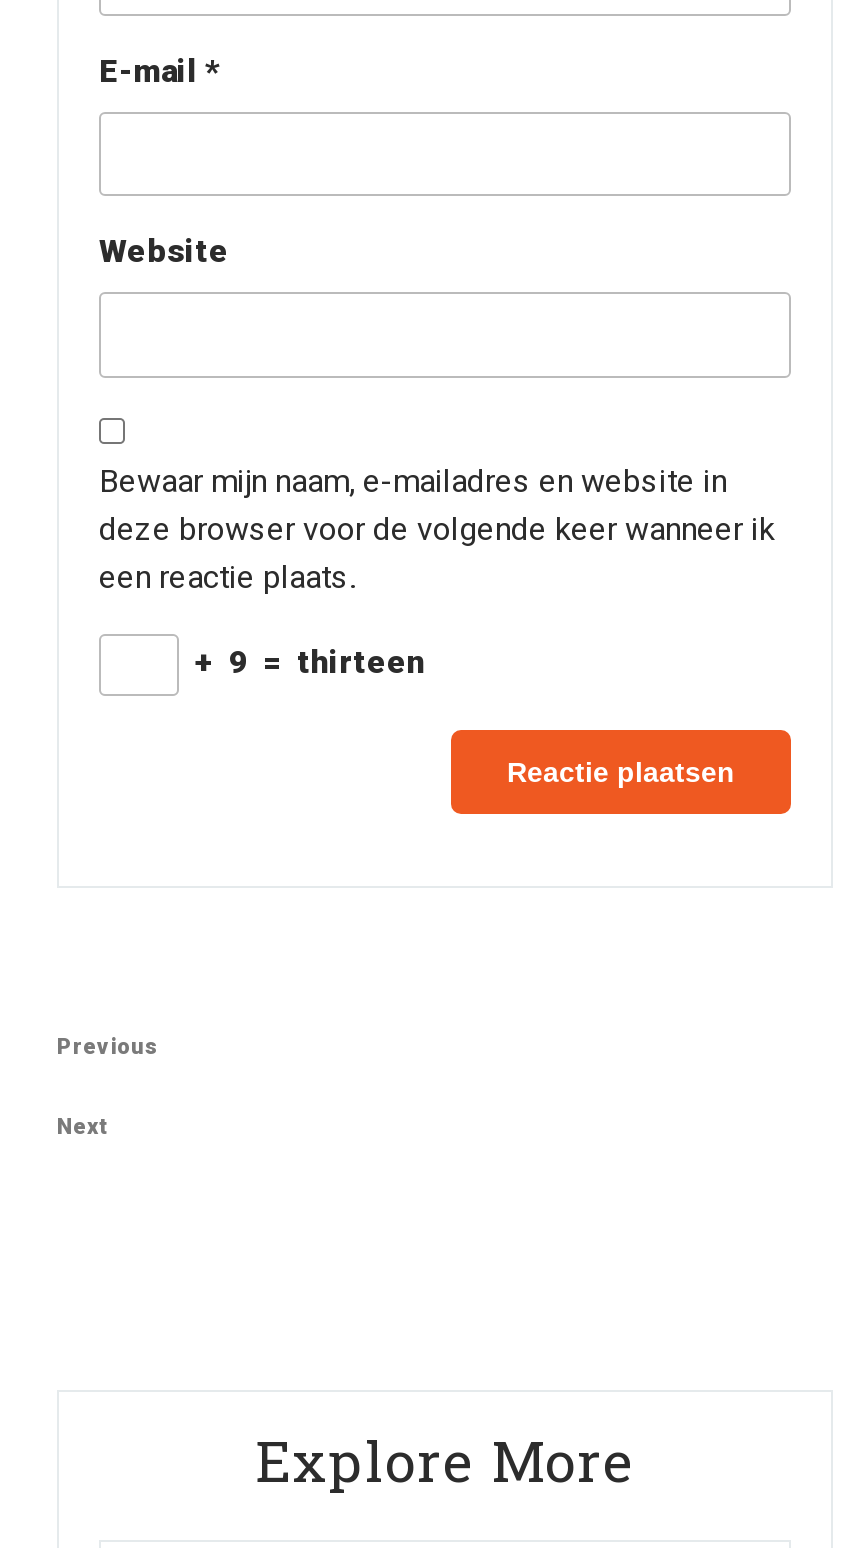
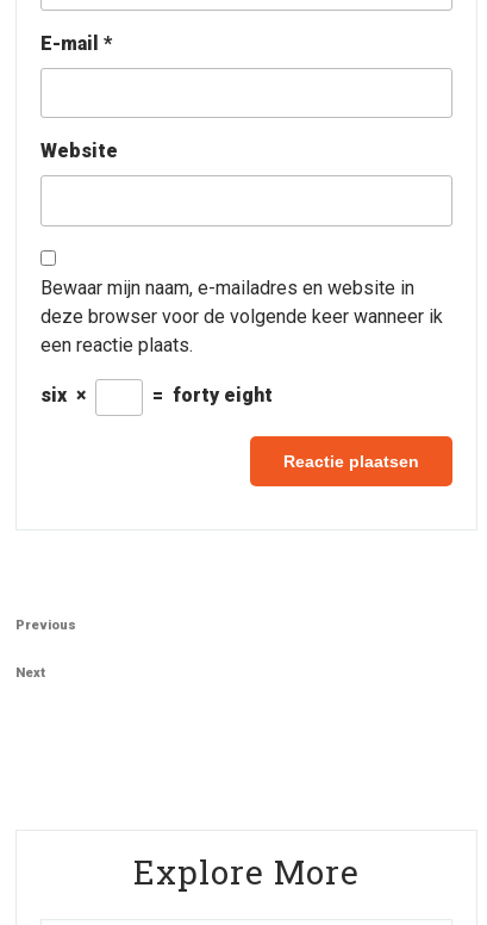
- + 9 = thirteen
+ six ×
+ = forty eight
